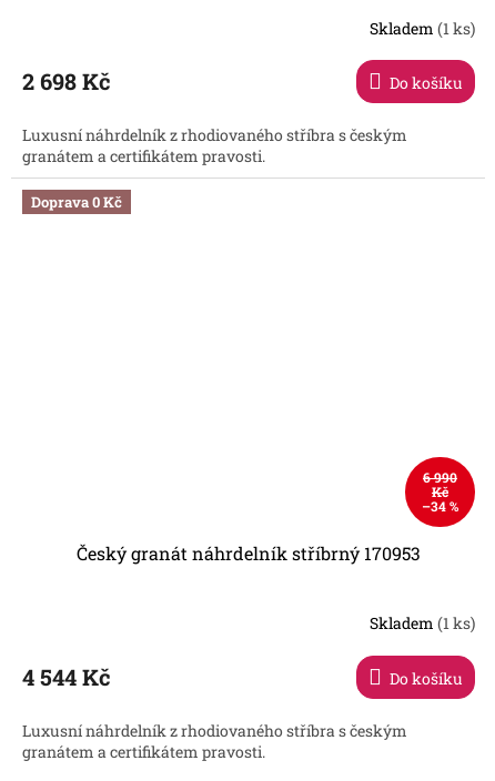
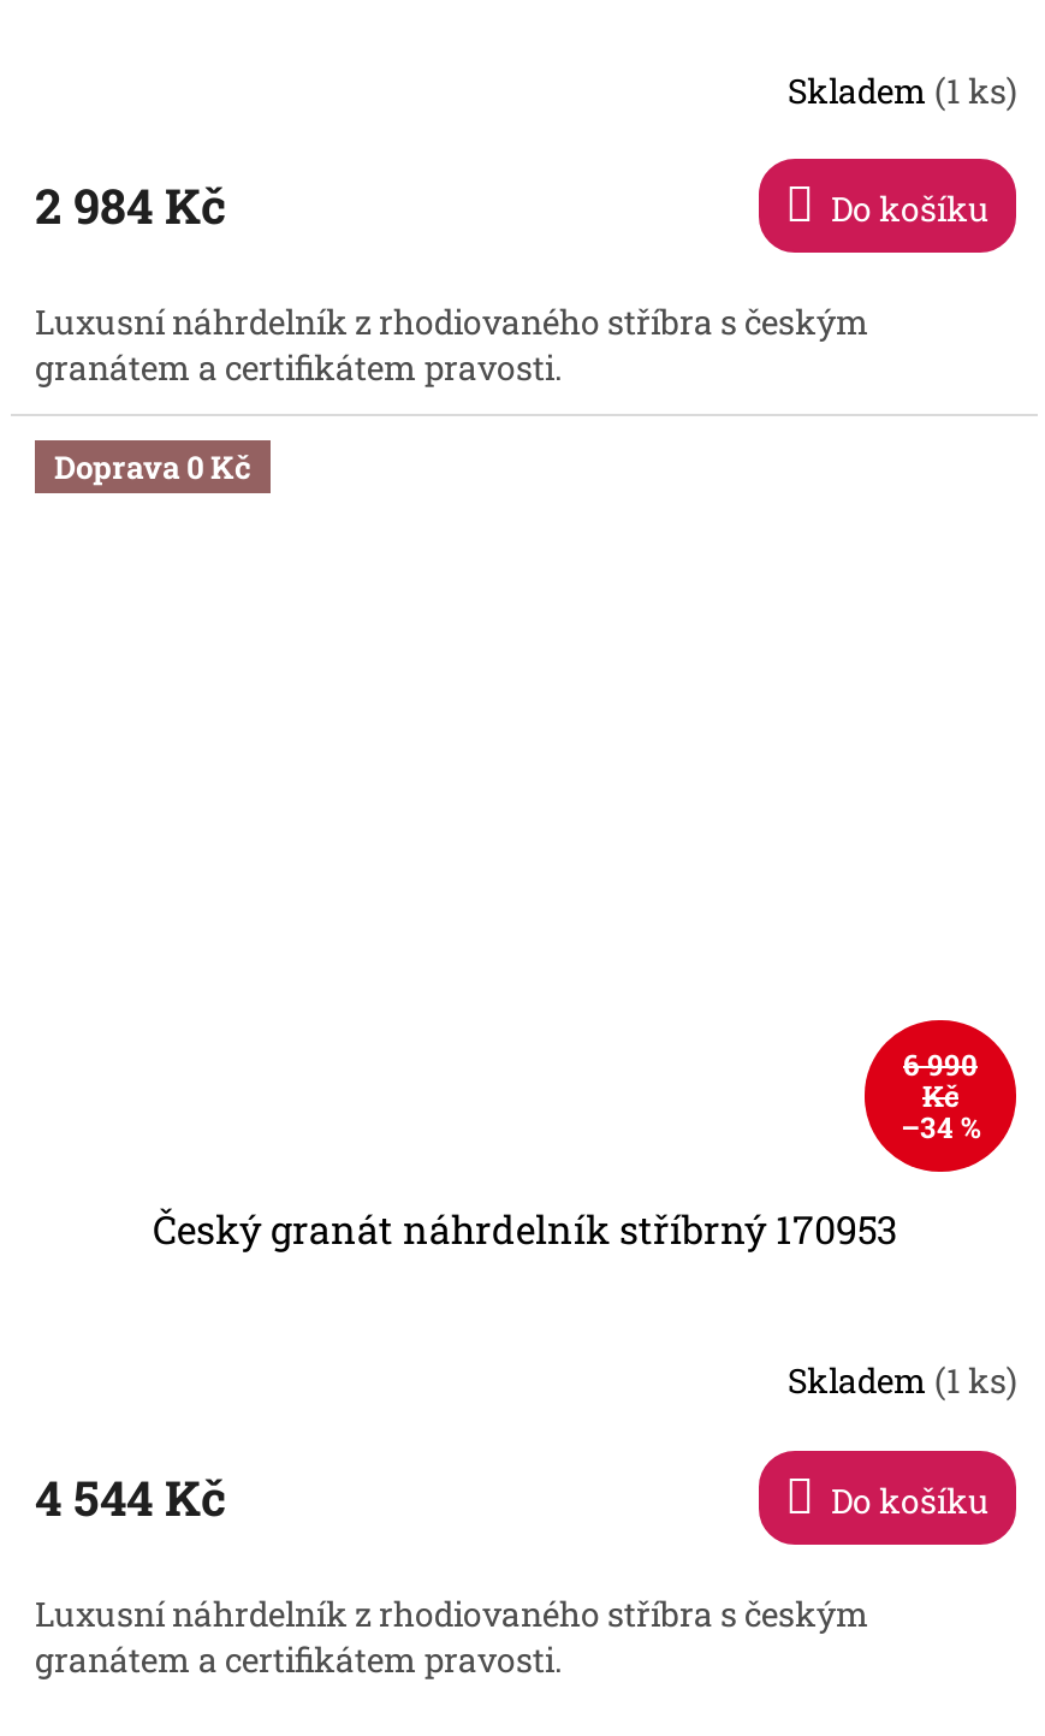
- 2 698 Kč
+ 2 984 Kč
